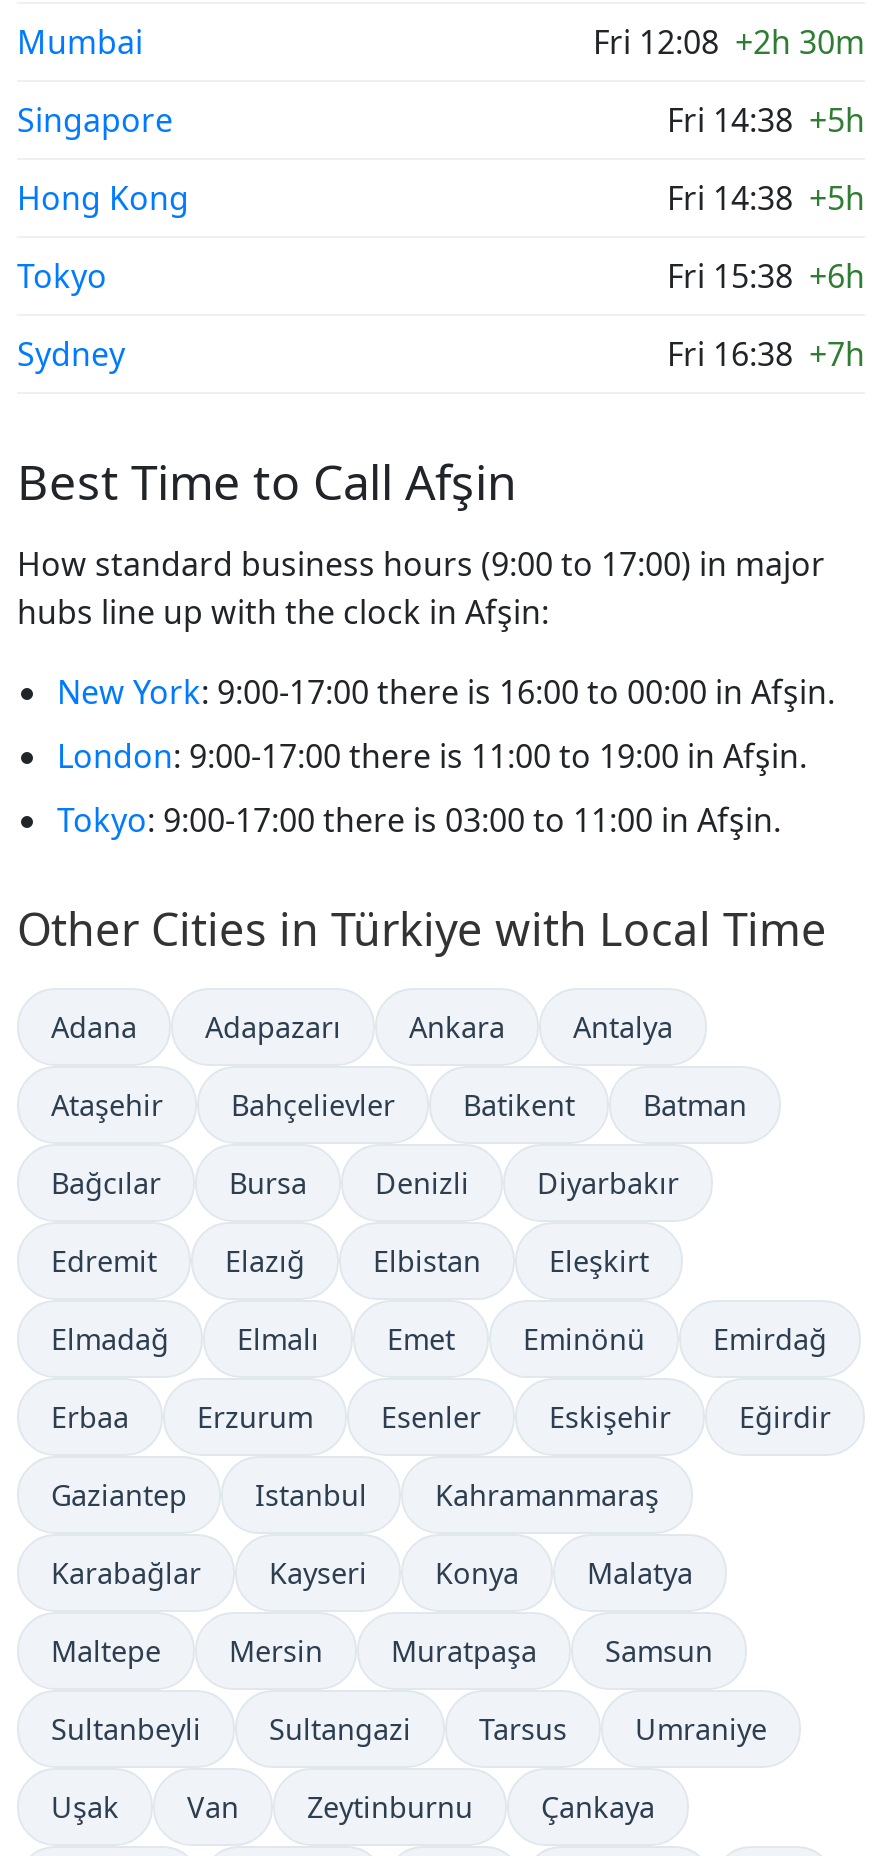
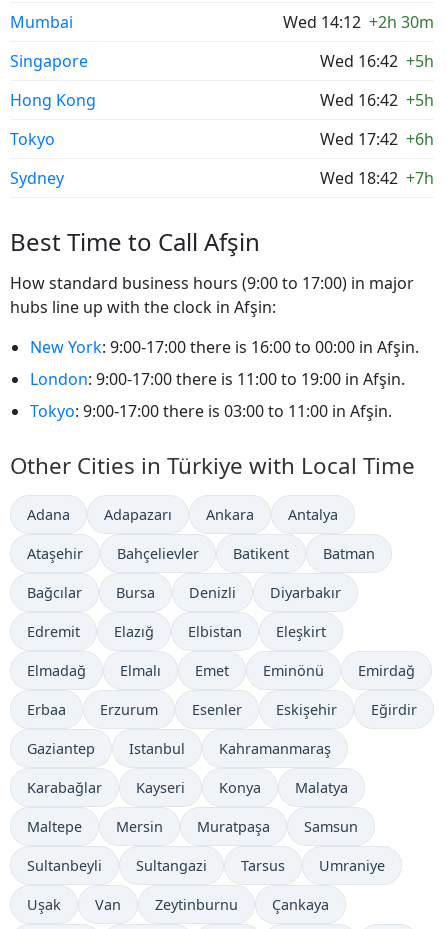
- Fri 12:08 +2h 30m
+ Wed 14:12 +2h 30m

- Fri 14:38 +5h
+ Wed 16:42 +5h

- Fri 14:38 +5h
+ Wed 16:42 +5h

- Fri 15:38 +6h
+ Wed 17:42 +6h

- Fri 16:38 +7h
+ Wed 18:42 +7h
